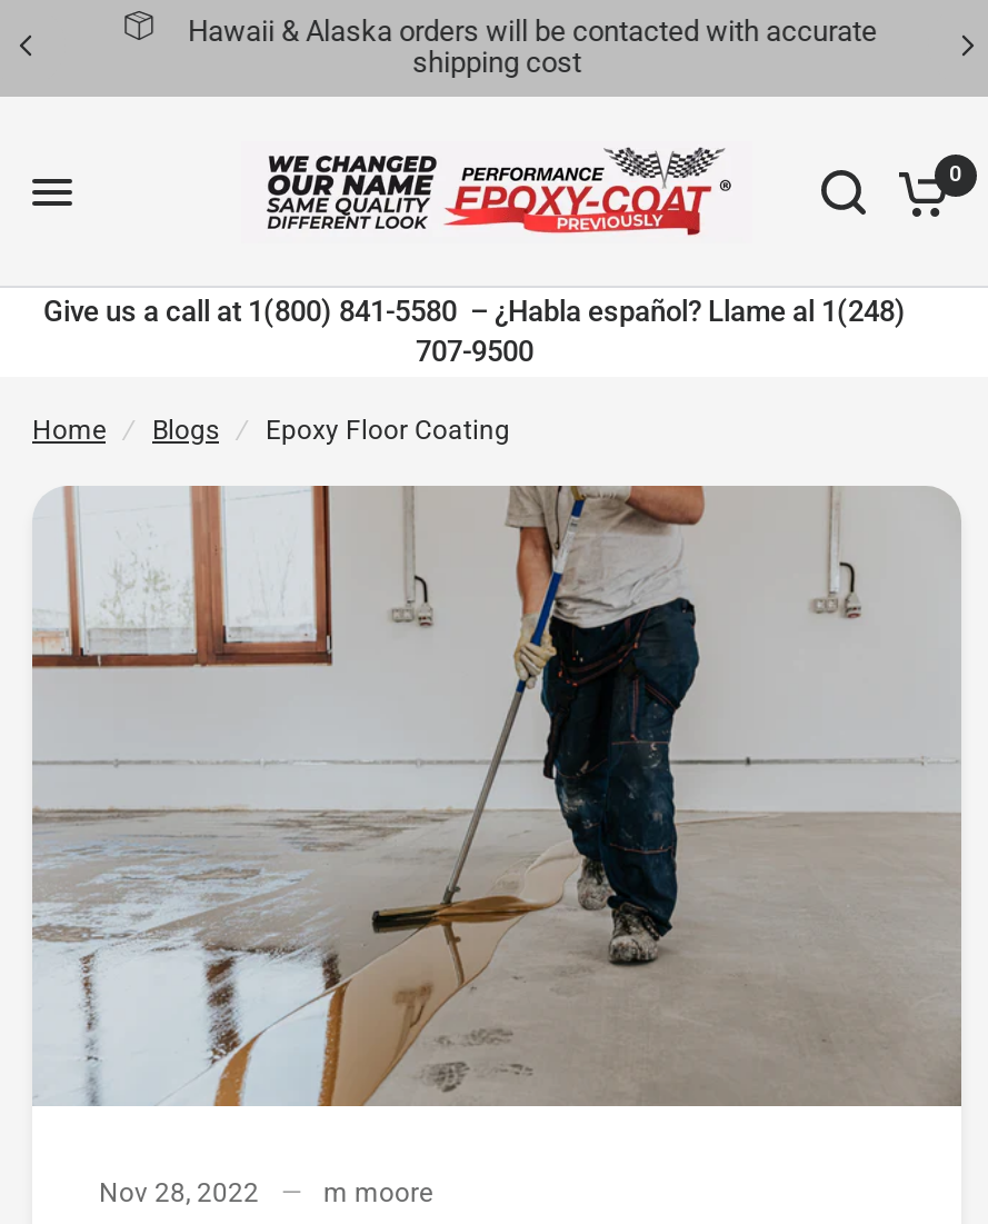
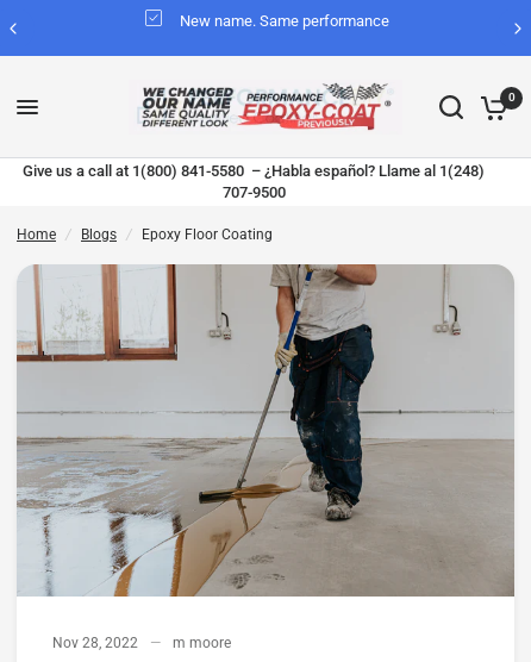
- Hawaii & Alaska orders will be contacted with accurate
- shipping cost
+ New name. Same performance
